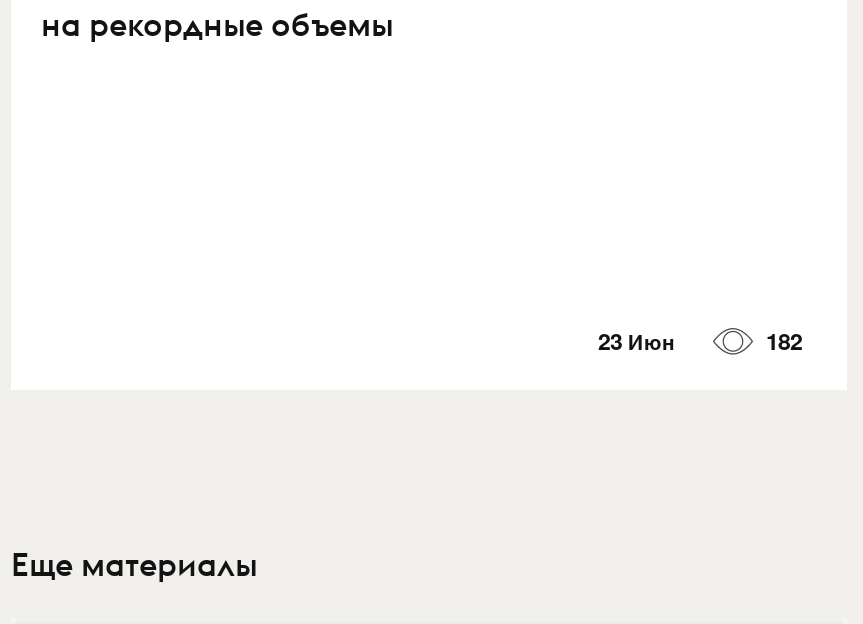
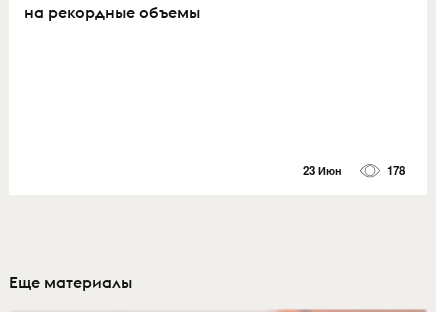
- 182
+ 178
